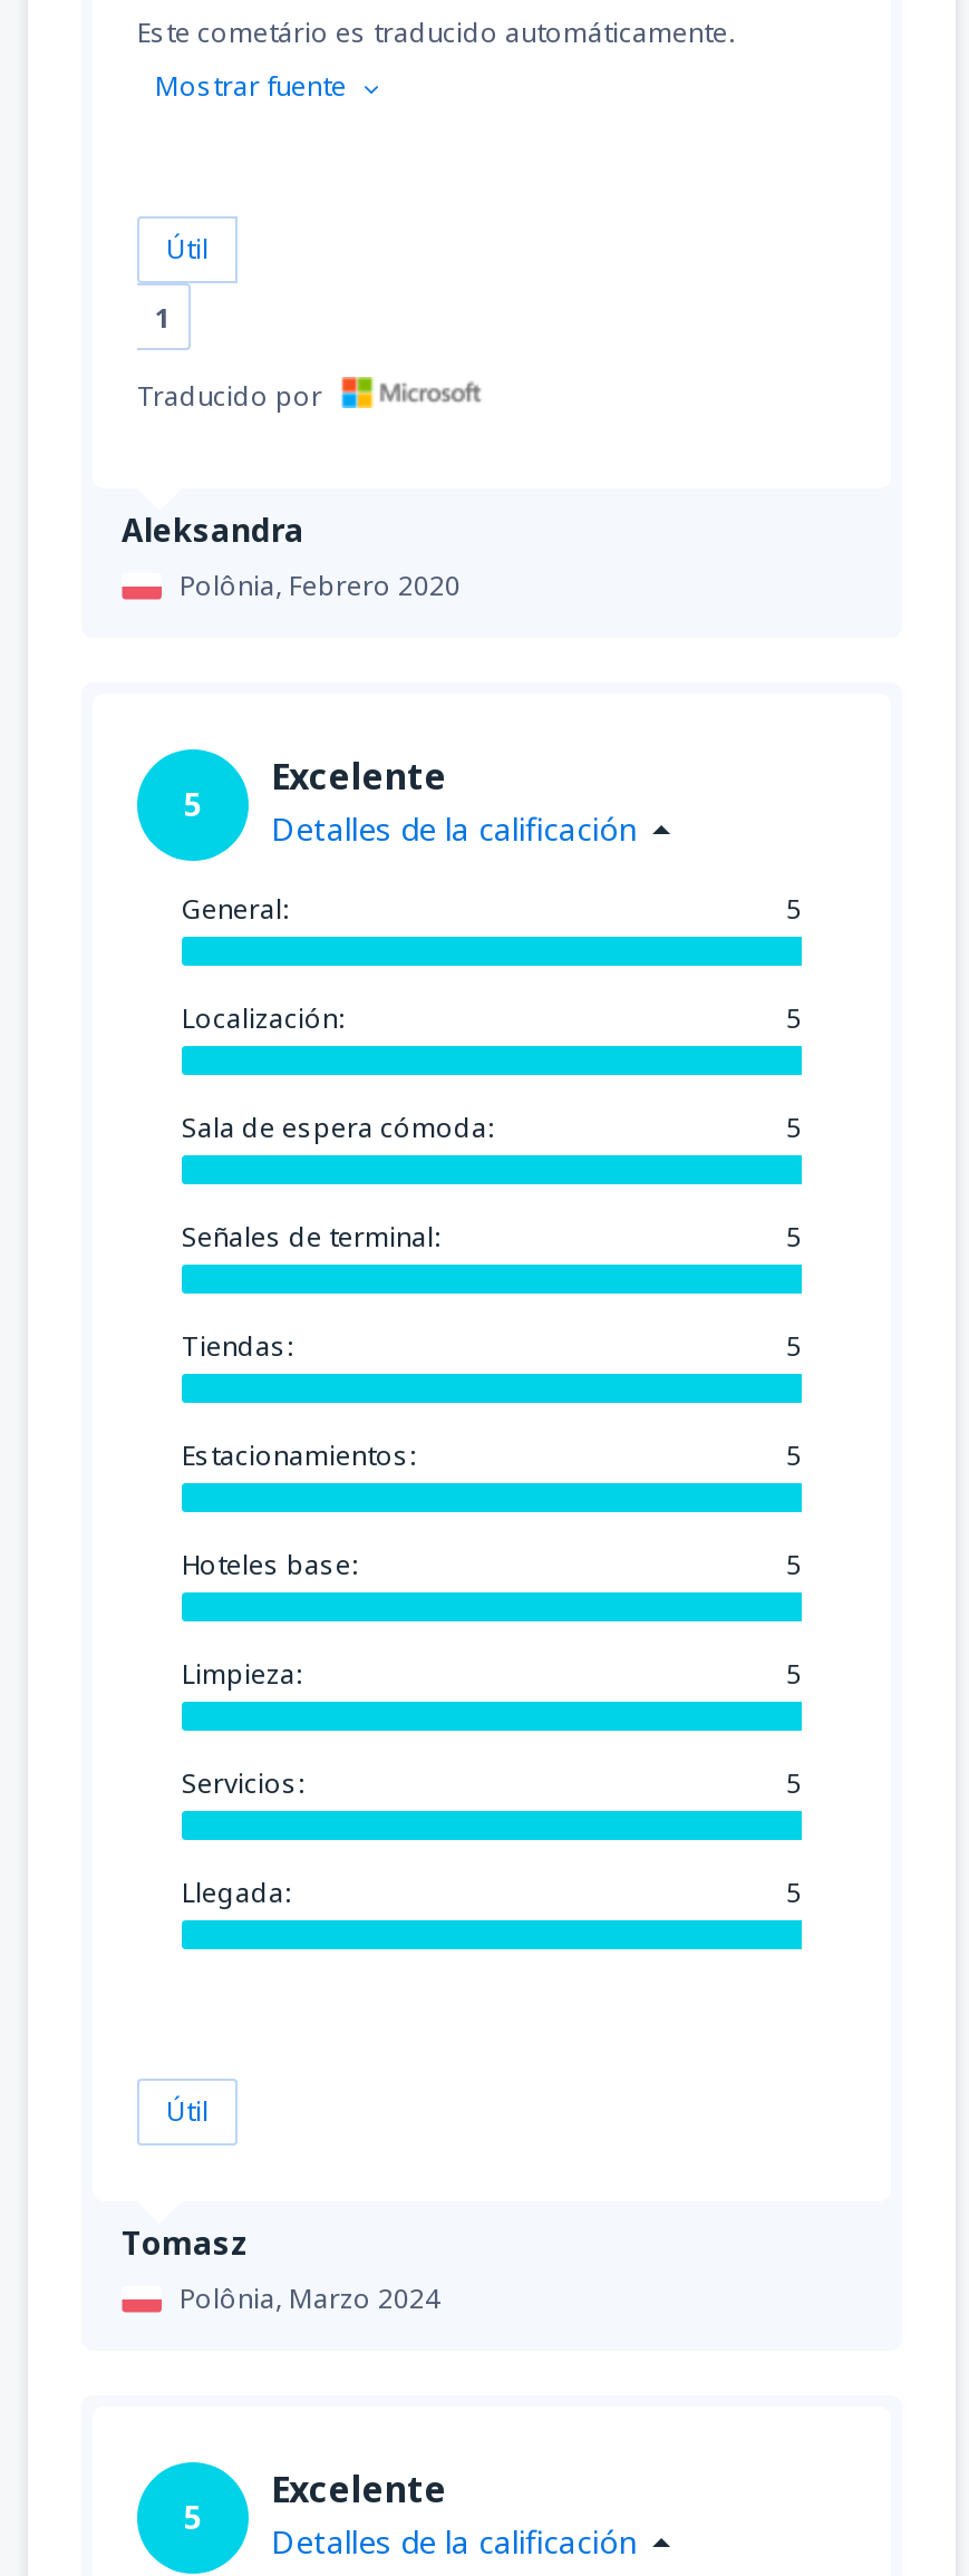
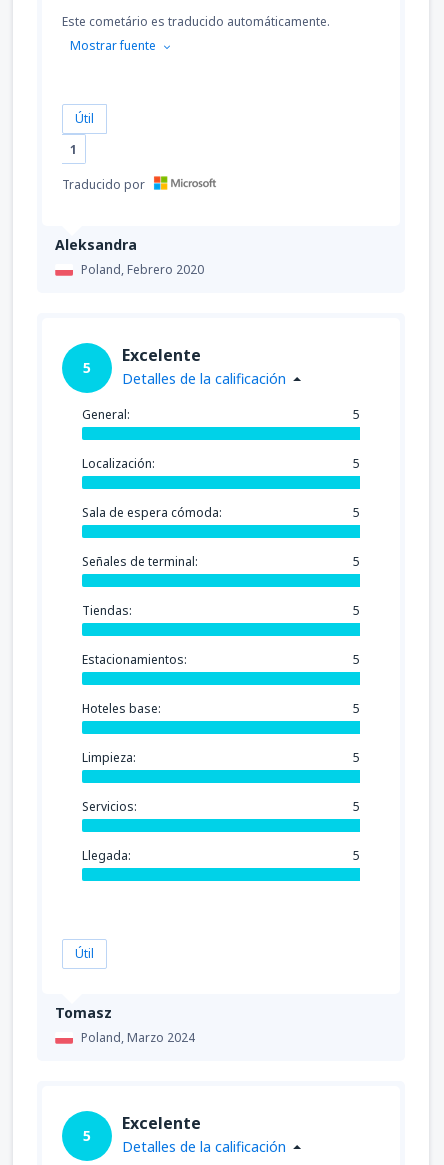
- Polônia, Febrero 2020
+ Poland, Febrero 2020

- Polônia, Marzo 2024
+ Poland, Marzo 2024
